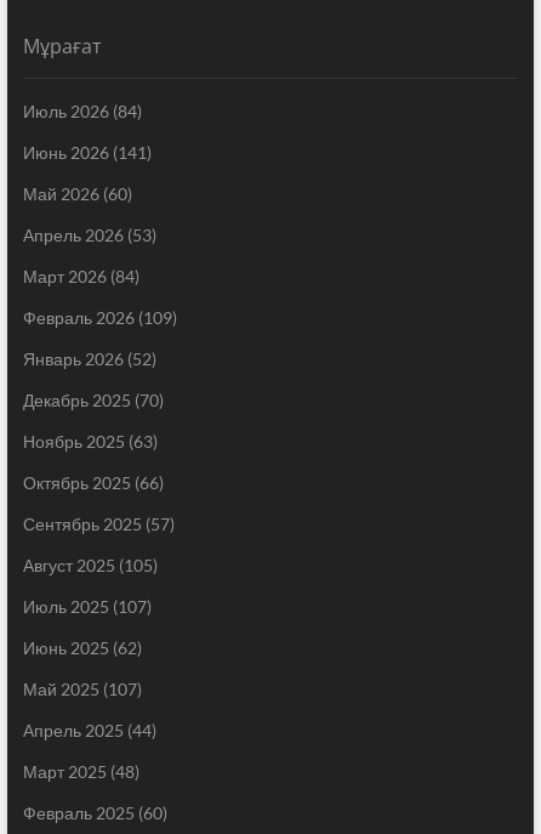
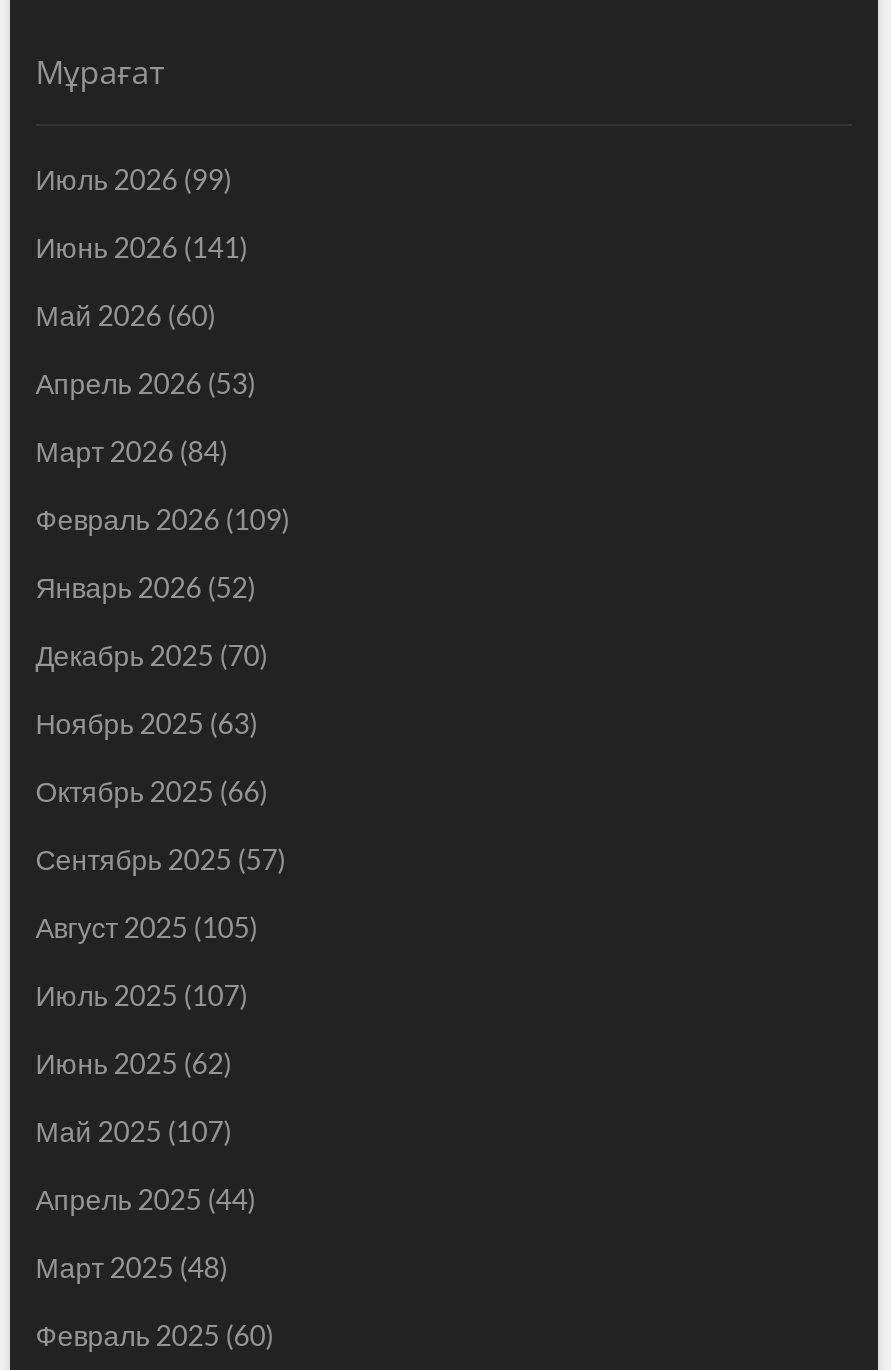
- Июль 2026 (84)
+ Июль 2026 (99)
